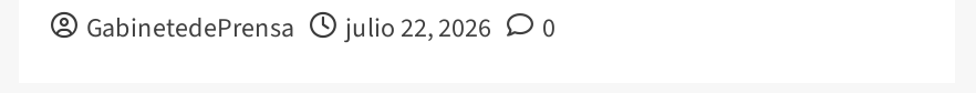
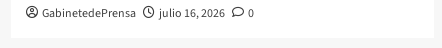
- GabinetedePrensa julio 22, 2026 0
+ GabinetedePrensa julio 16, 2026 0
